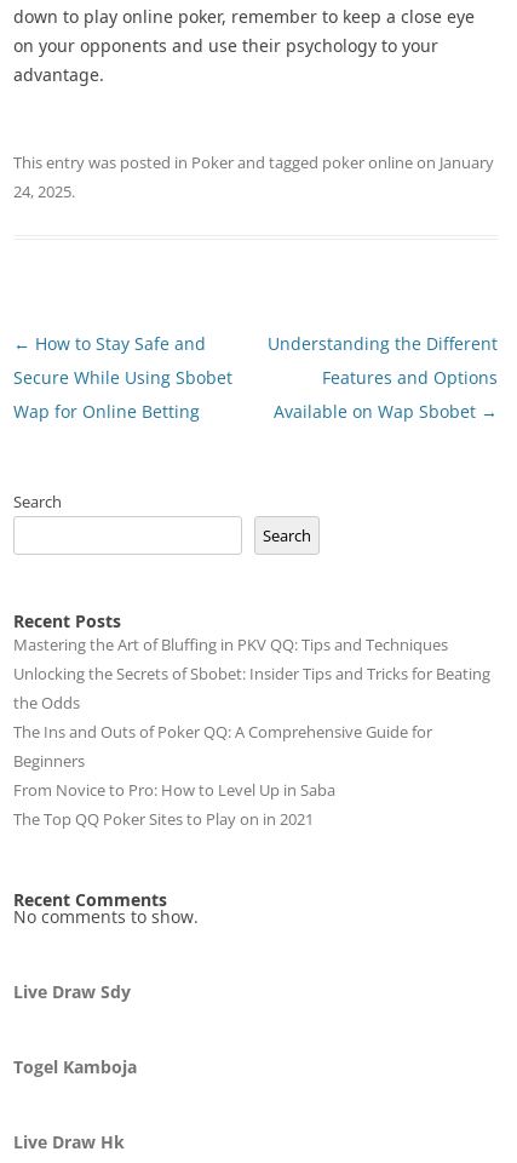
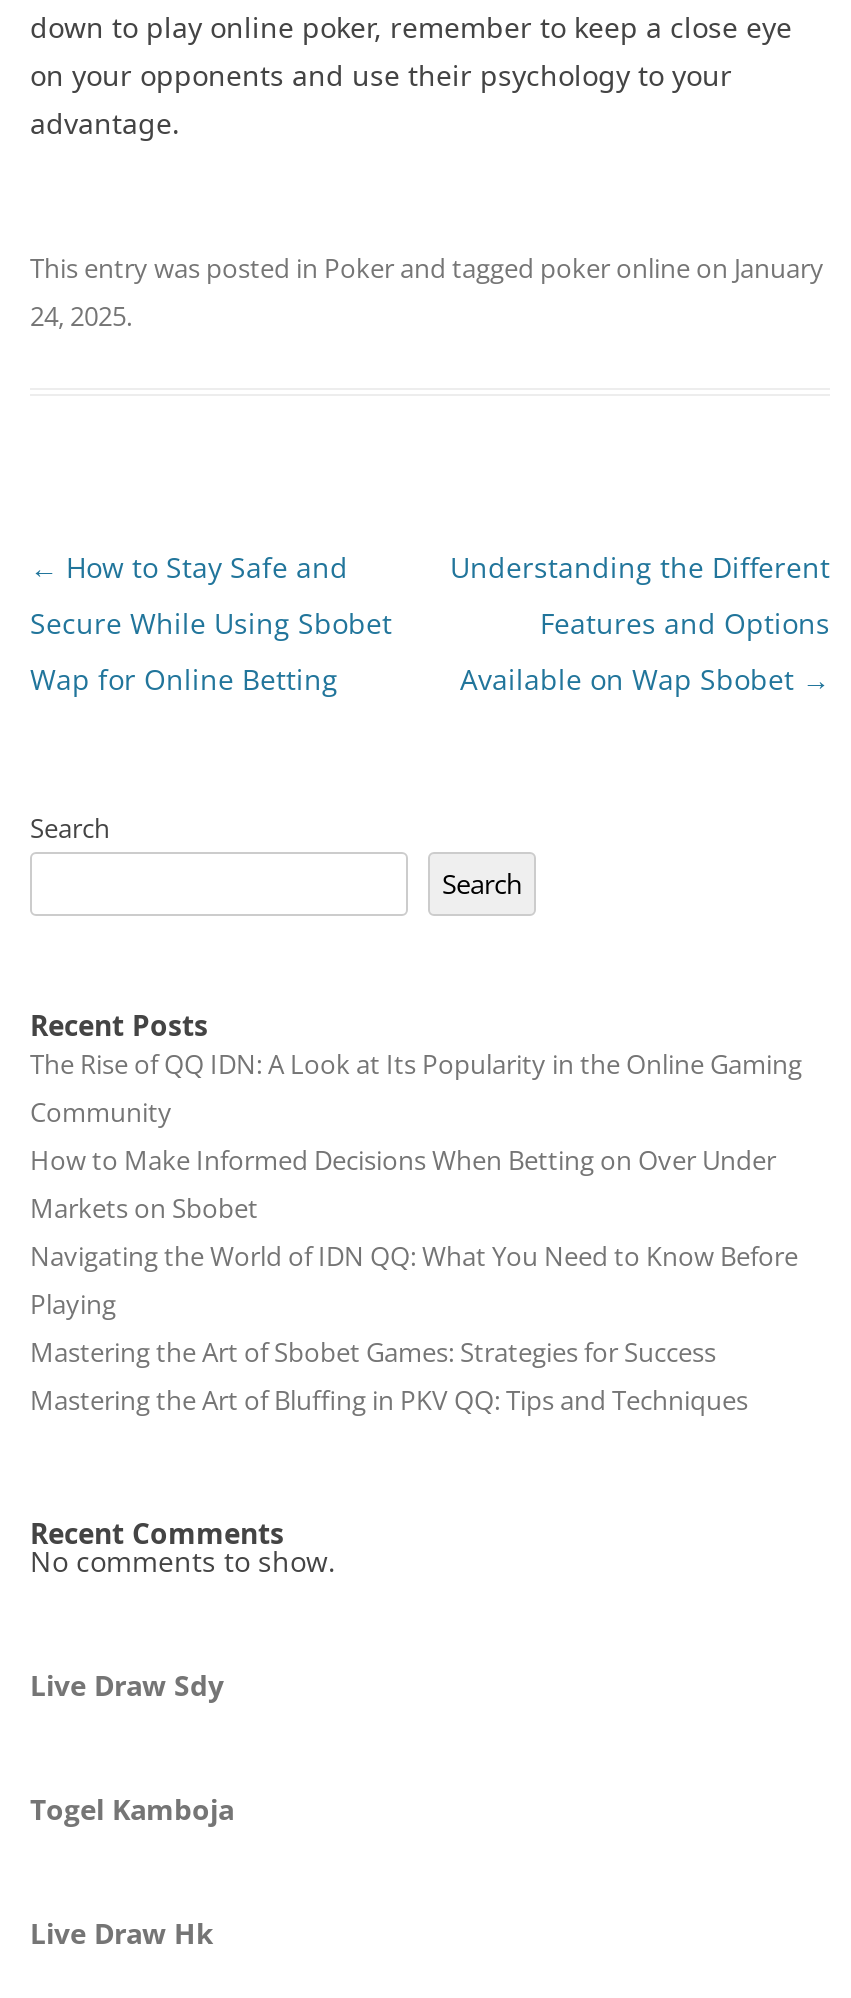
+ The Rise of QQ IDN: A Look at Its Popularity in the Online Gaming
+ Community
+ How to Make Informed Decisions When Betting on Over Under
+ Markets on Sbobet
+ Navigating the World of IDN QQ: What You Need to Know Before
+ Playing
+ Mastering the Art of Sbobet Games: Strategies for Success

moved down: Mastering the Art of Bluffing in PKV QQ: Tips and Techniques

- Unlocking the Secrets of Sbobet: Insider Tips and Tricks for Beating
- the Odds
- The Ins and Outs of Poker QQ: A Comprehensive Guide for
- Beginners
- From Novice to Pro: How to Level Up in Saba
- The Top QQ Poker Sites to Play on in 2021
